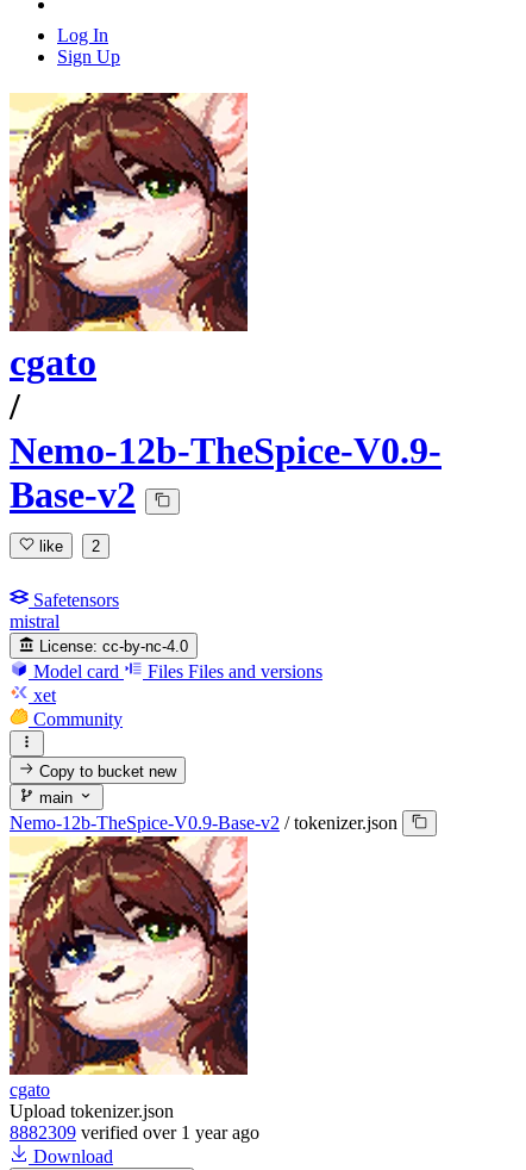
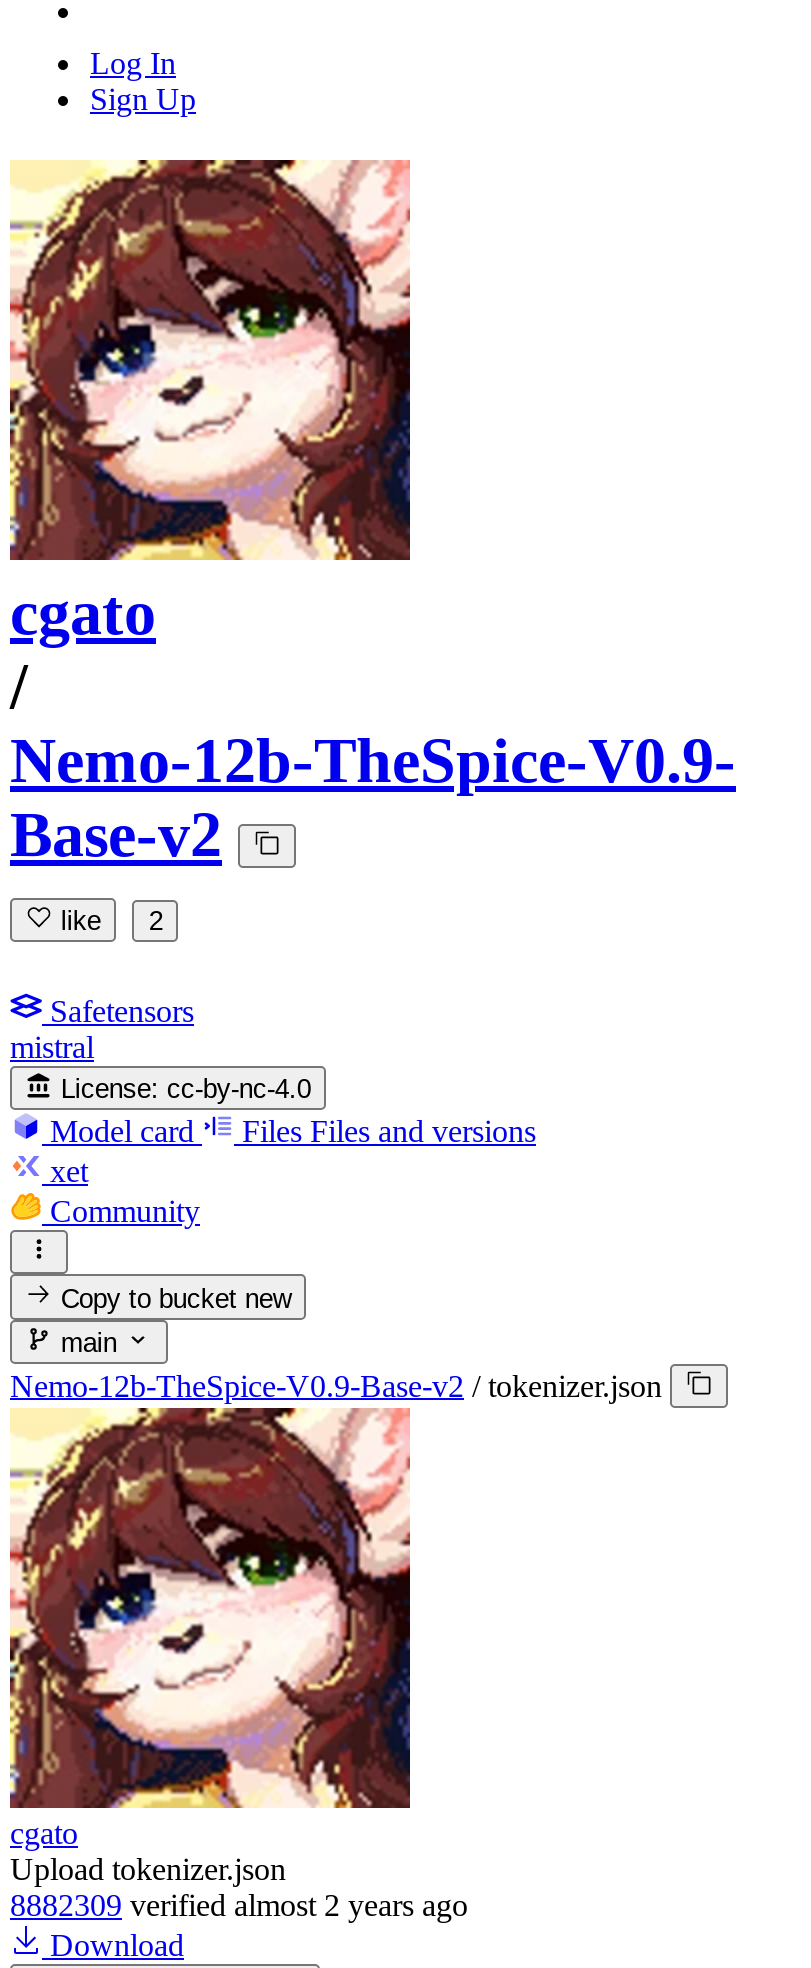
- 8882309 verified over 1 year ago
+ 8882309 verified almost 2 years ago
